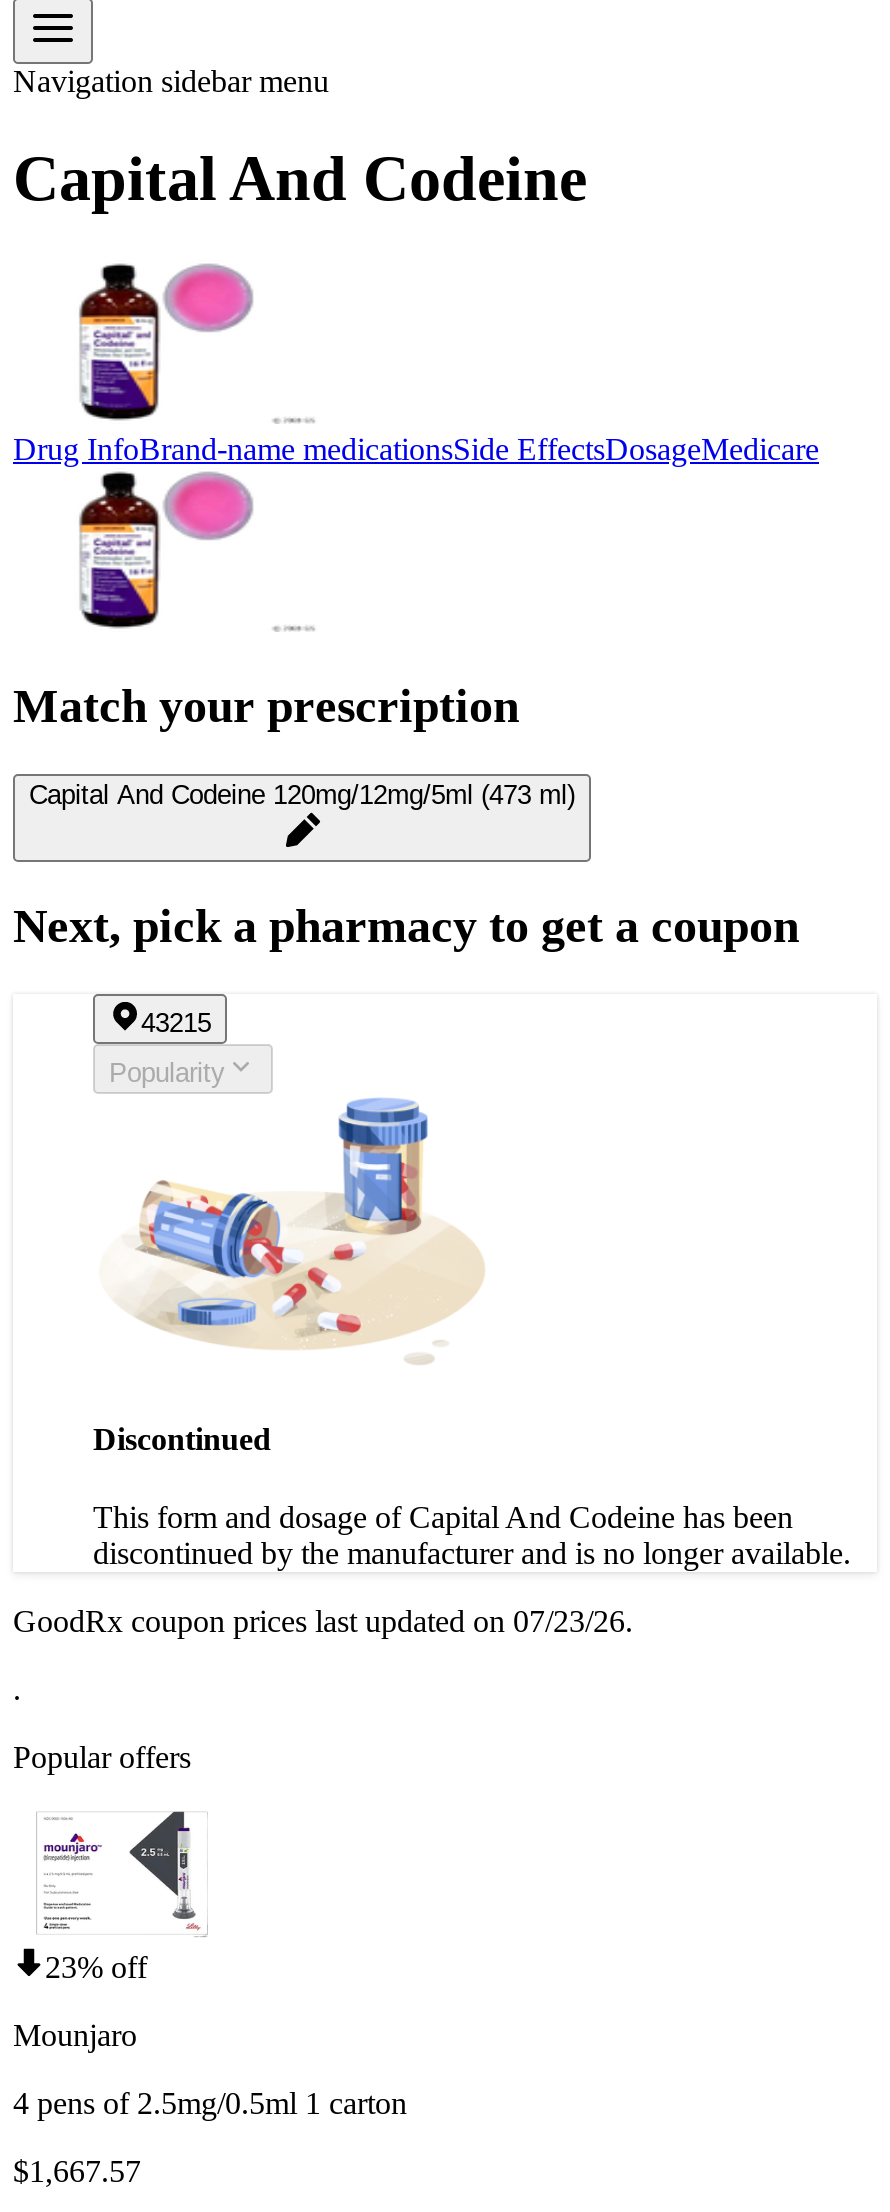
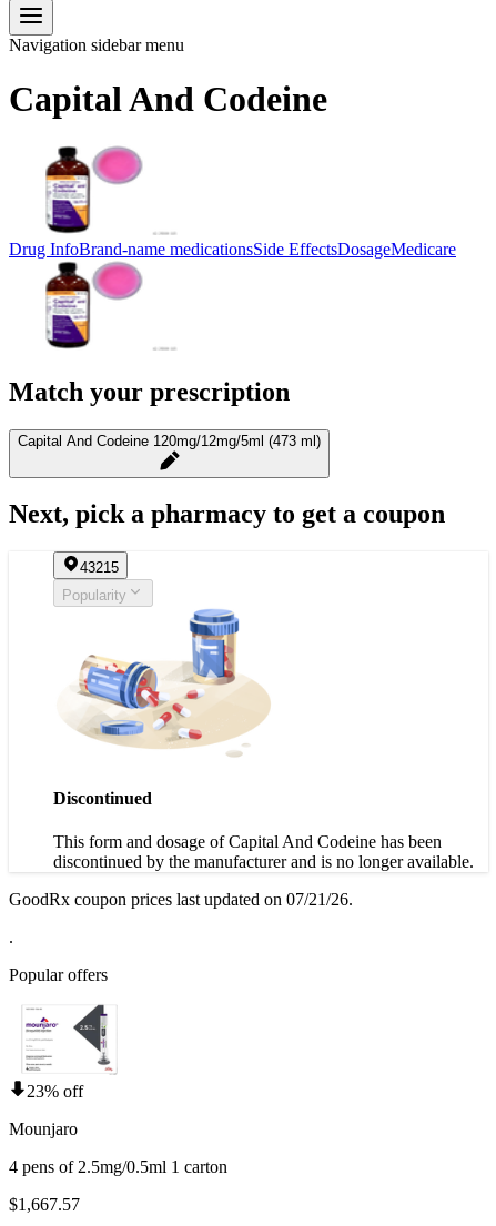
- GoodRx coupon prices last updated on 07/23/26.
+ GoodRx coupon prices last updated on 07/21/26.
